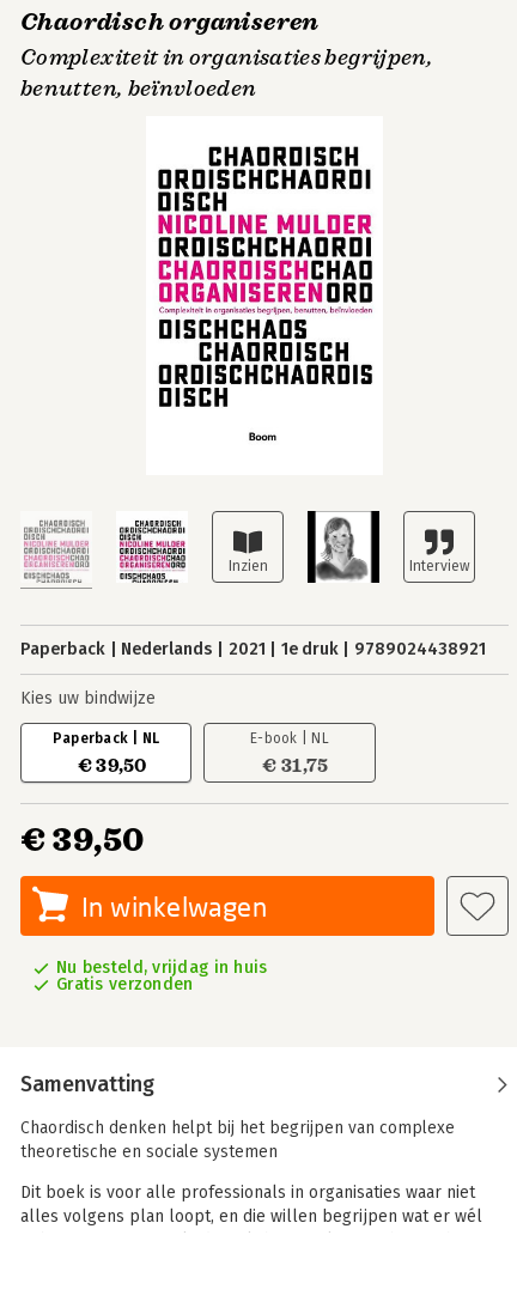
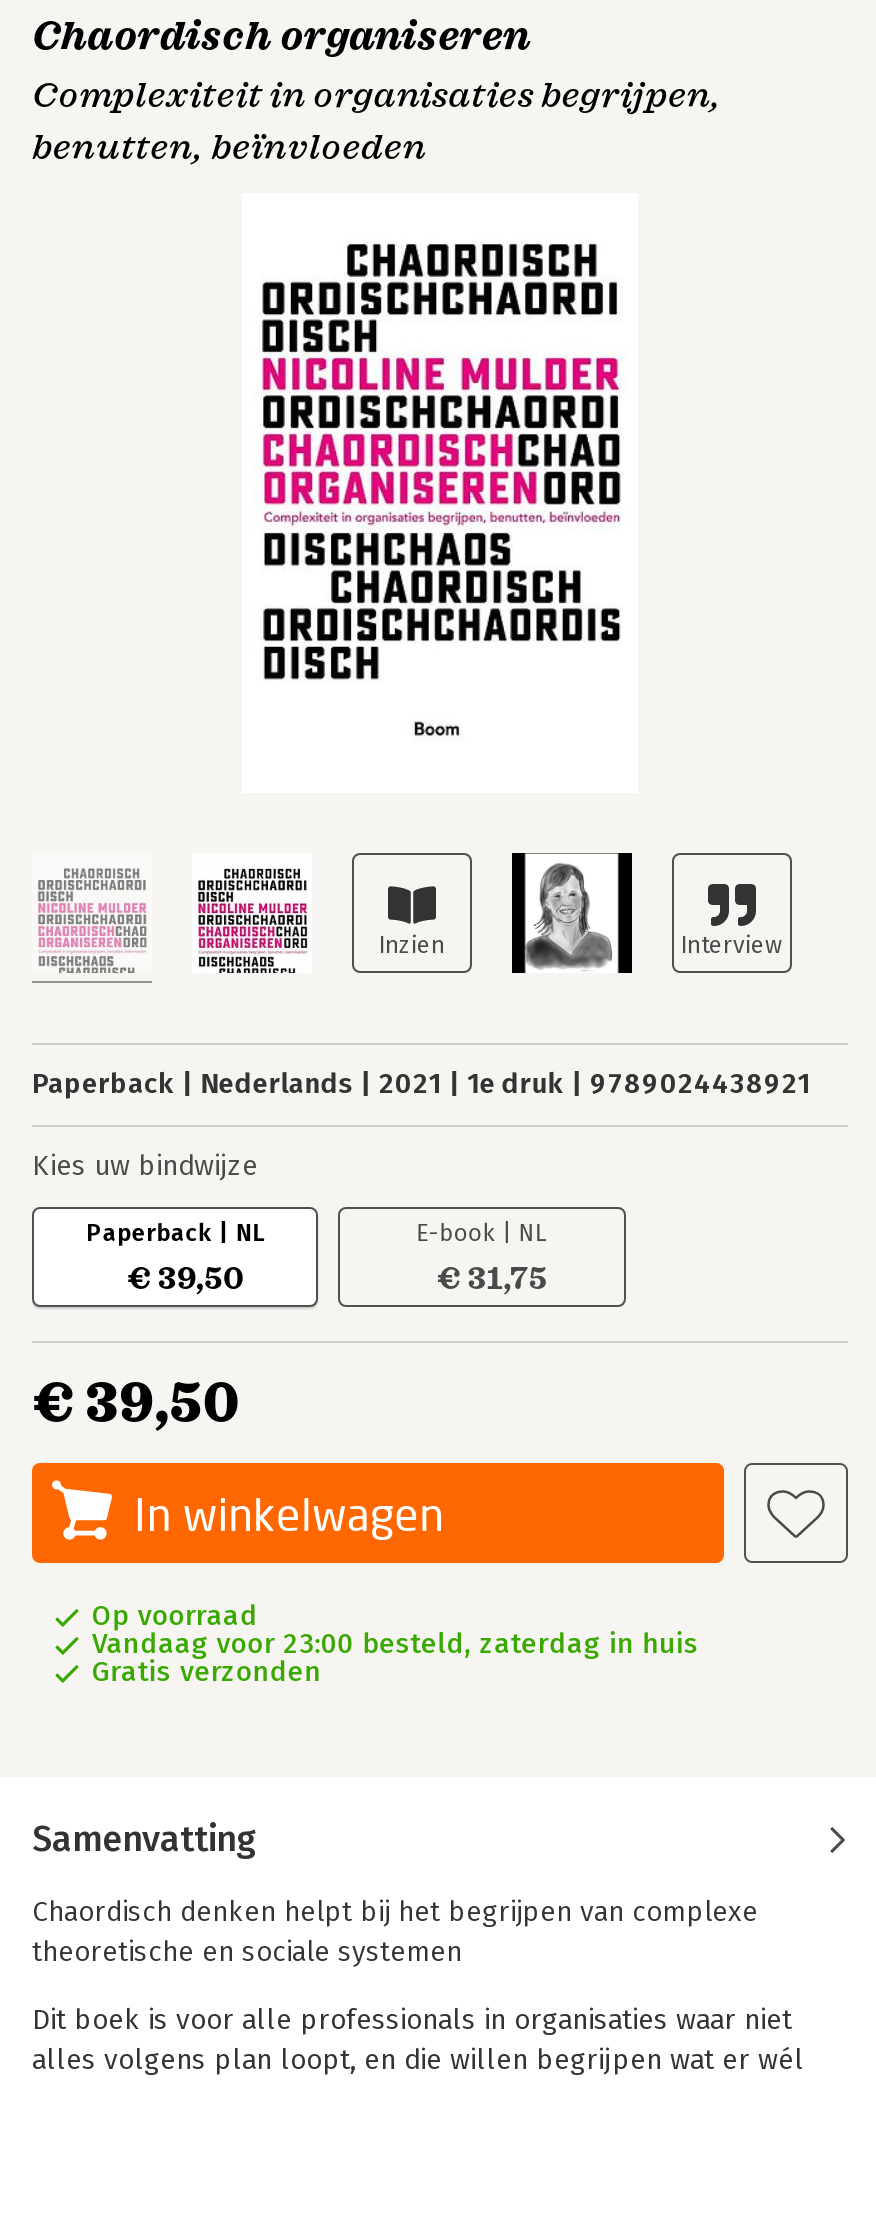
- Nu besteld, vrijdag in huis
+ Op voorraad
+ Vandaag voor 23:00 besteld, zaterdag in huis
